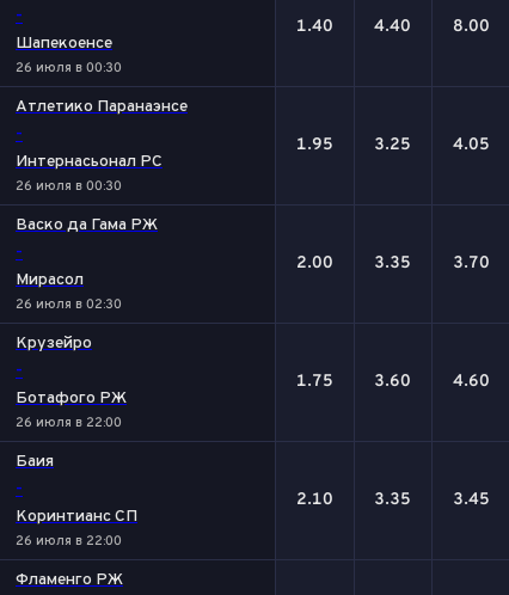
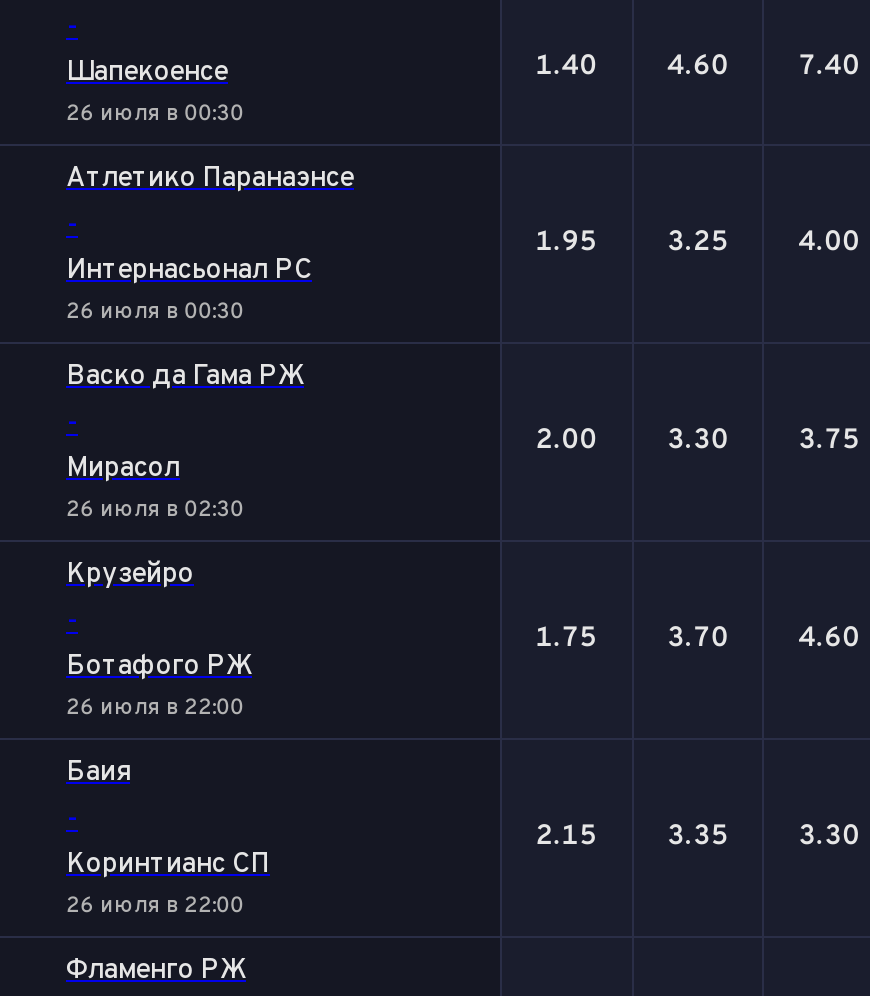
- 4.40
+ 4.60

- 8.00
+ 7.40

- 4.05
+ 4.00

- 3.35
+ 3.30

- 3.70
+ 3.75

- 3.60
+ 3.70

- 2.10
+ 2.15

- 3.45
+ 3.30
